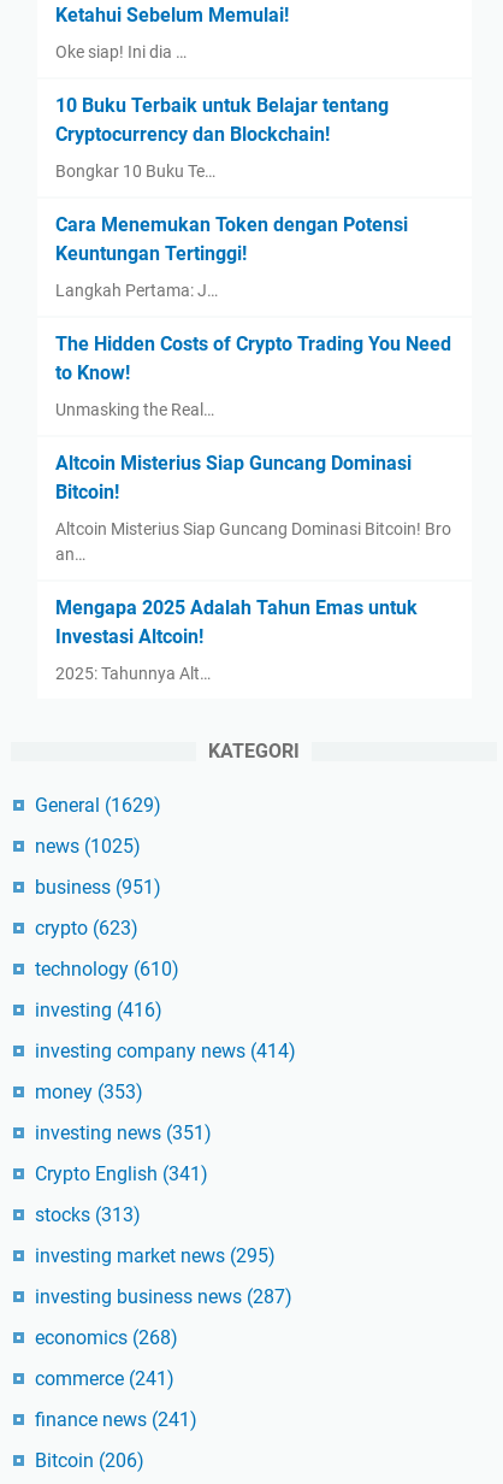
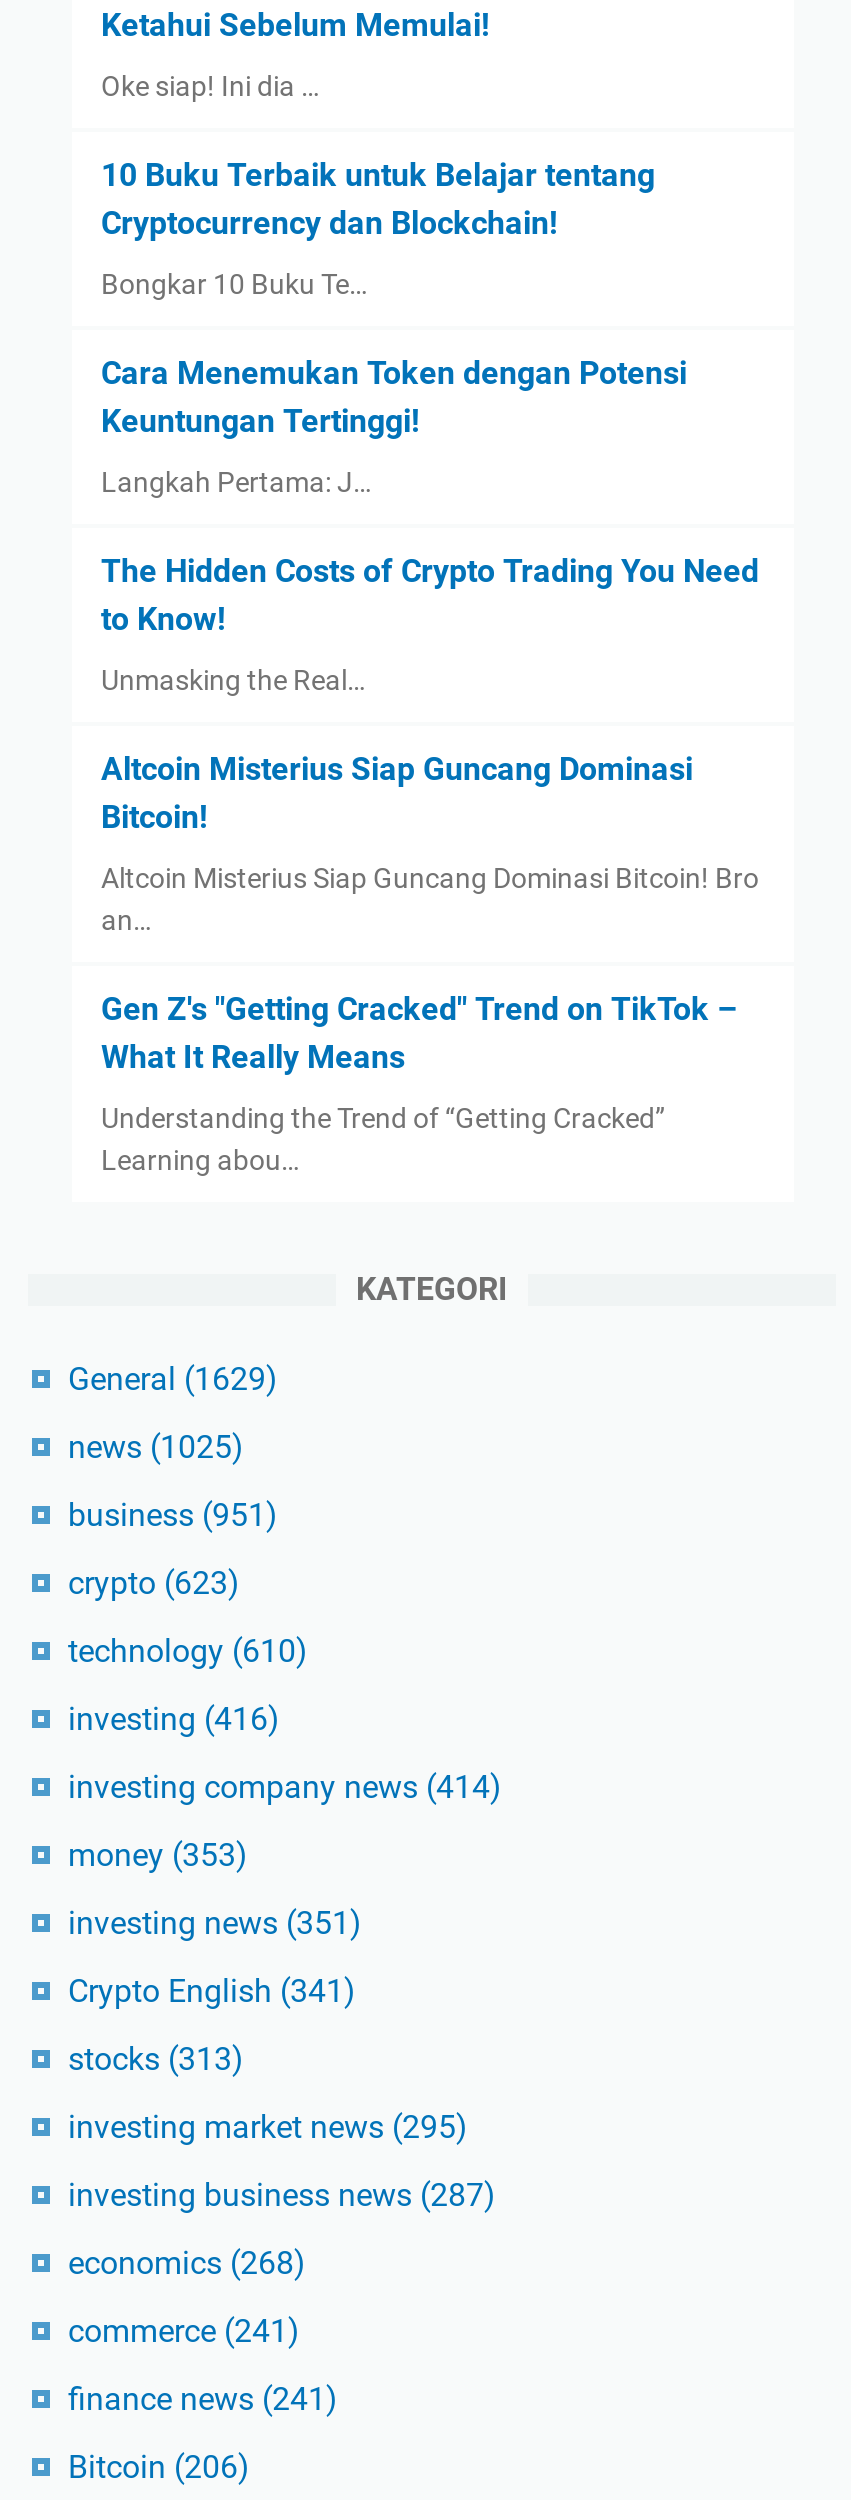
- Mengapa 2025 Adalah Tahun Emas untuk
- Investasi Altcoin!
+ Gen Z's "Getting Cracked" Trend on TikTok –
+ What It Really Means

- 2025: Tahunnya Alt…
+ Understanding the Trend of “Getting Cracked”
+ Learning abou…
